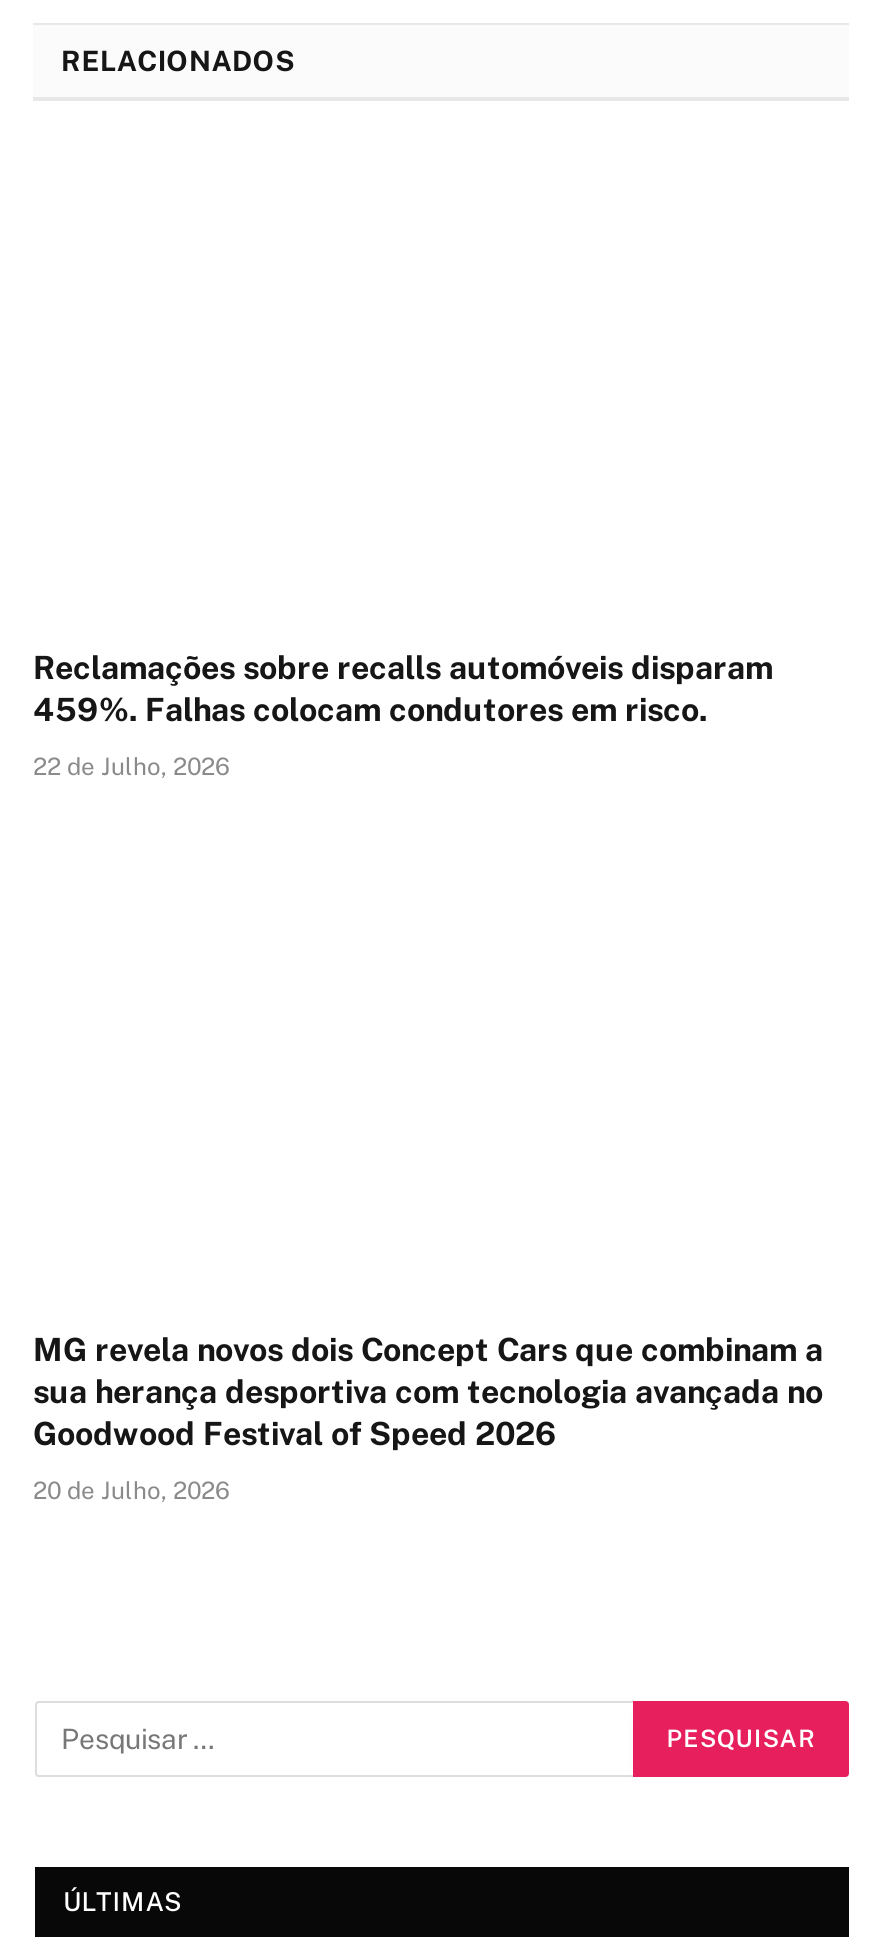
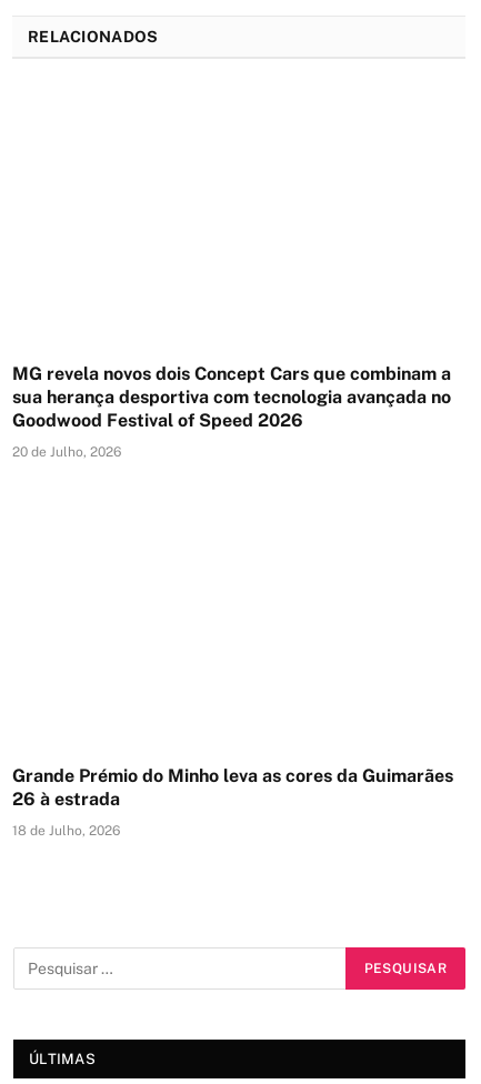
- Reclamações sobre recalls automóveis disparam
- 459%. Falhas colocam condutores em risco.
- 22 de Julho, 2026

moved up: MG revela novos dois Concept Cars que combinam a | sua herança desportiva com tecnologia avançada no | Goodwood Festival of Speed 2026 | 20 de Julho, 2026

+ Grande Prémio do Minho leva as cores da Guimarães
+ 26 à estrada
+ 18 de Julho, 2026
